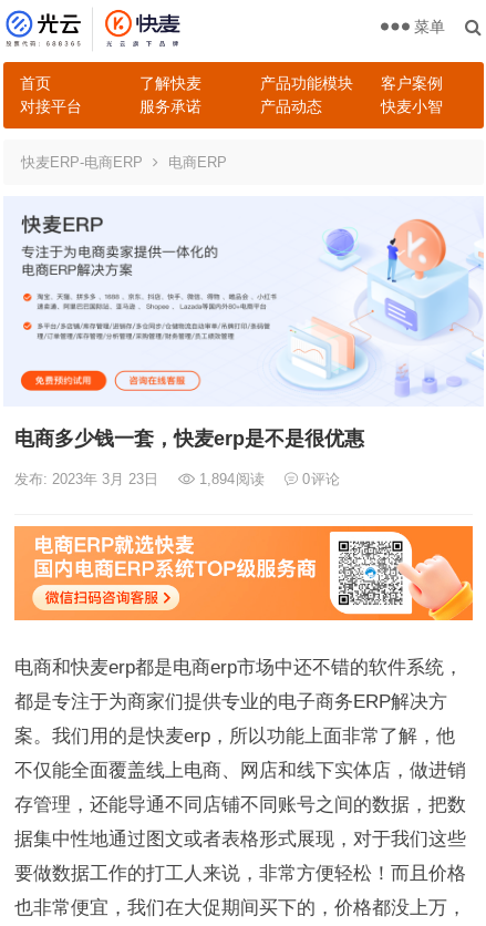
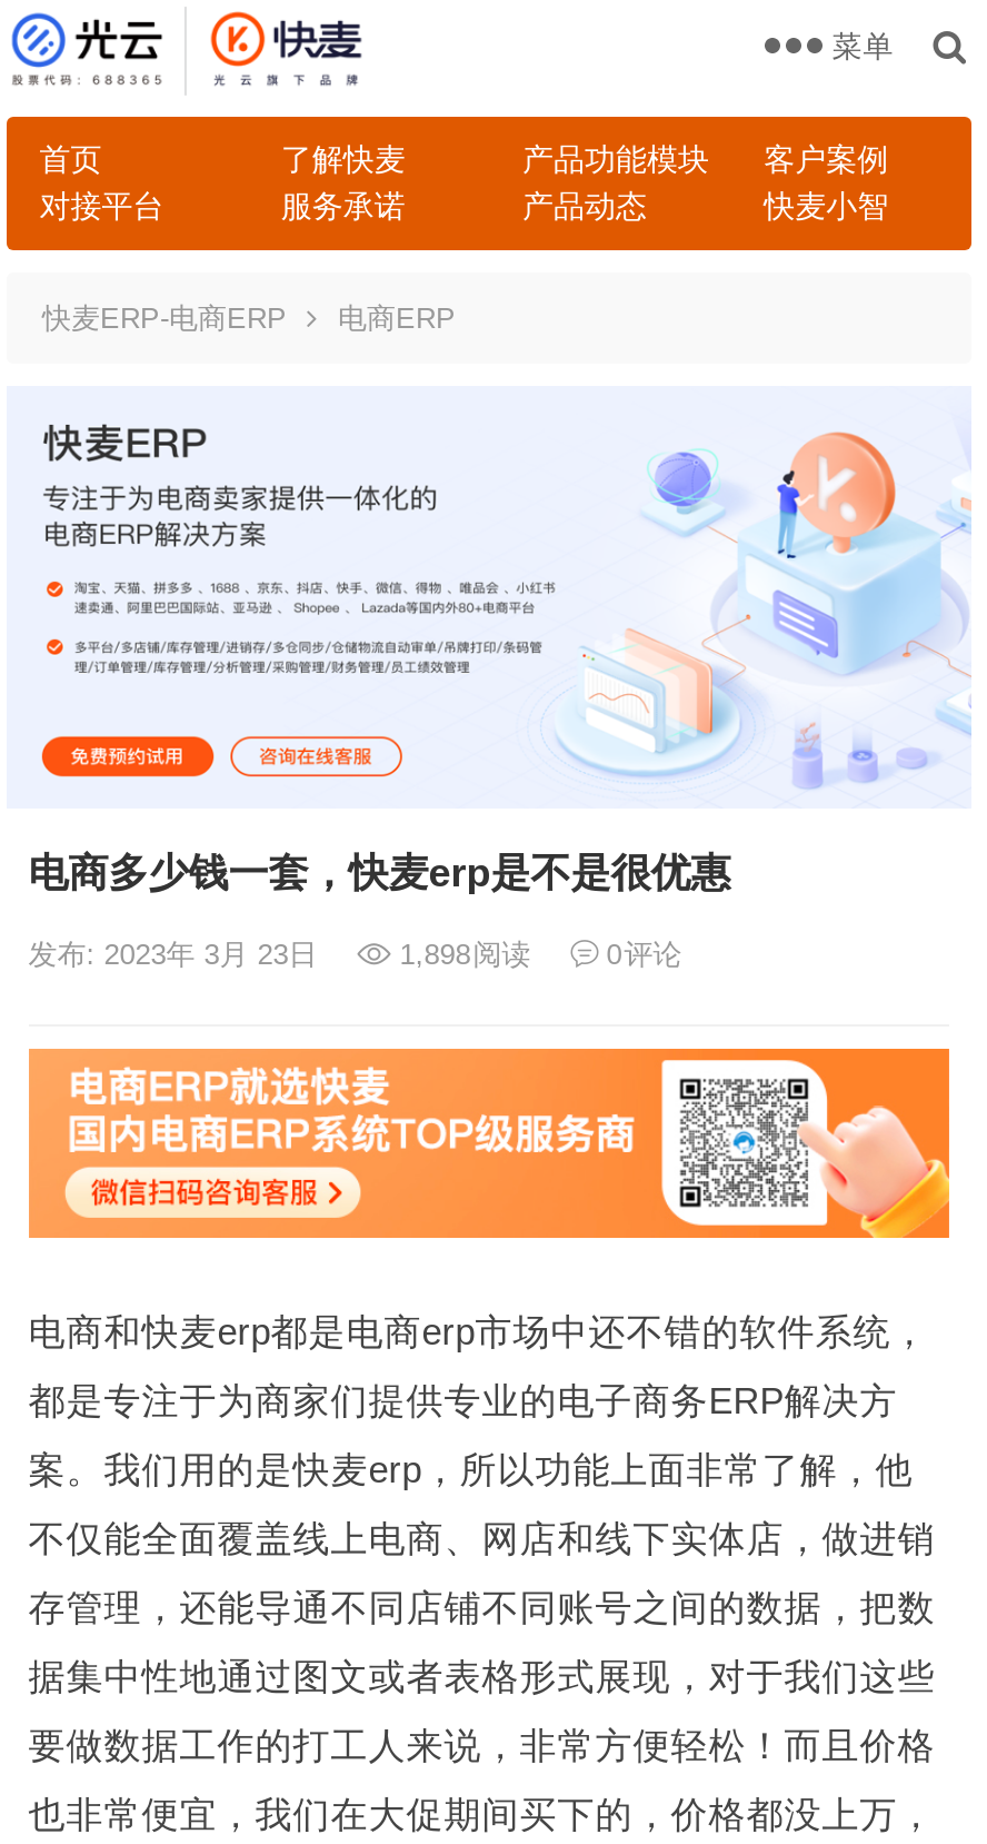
- 发布: 2023年 3月 23日 1,894阅读 0评论
+ 发布: 2023年 3月 23日 1,898阅读 0评论
